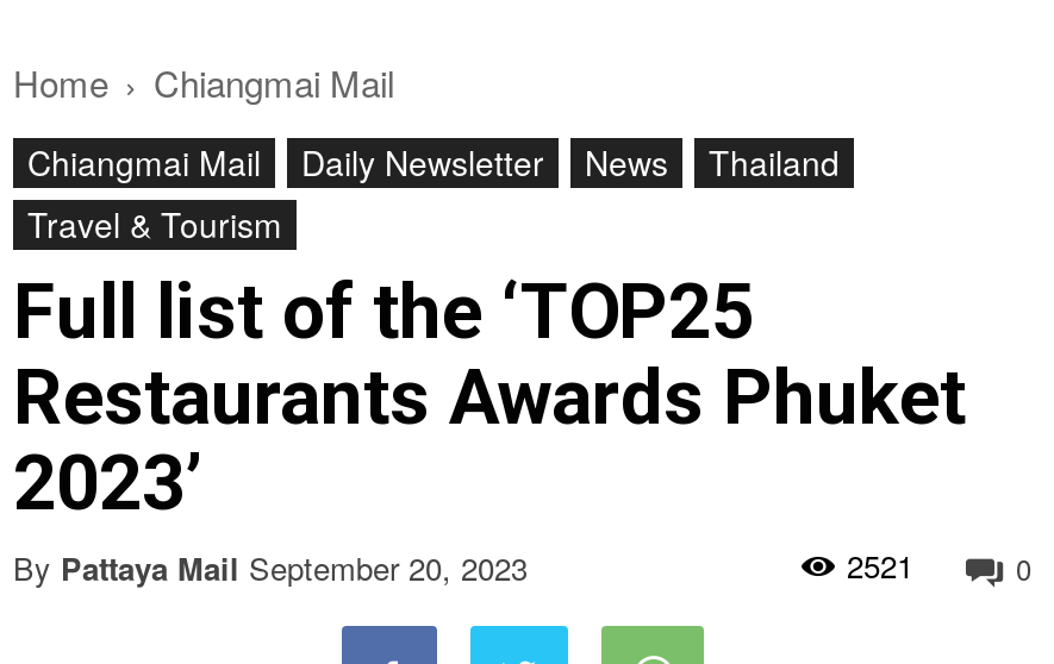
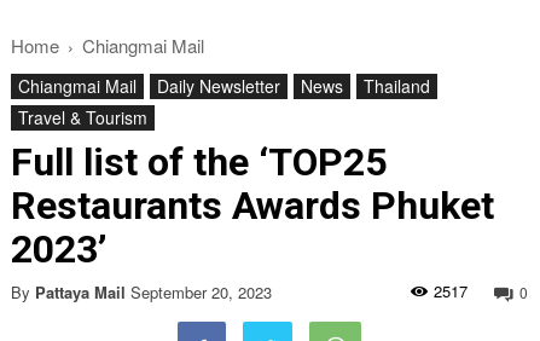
- 2521
+ 2517
